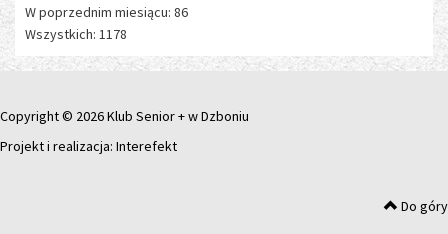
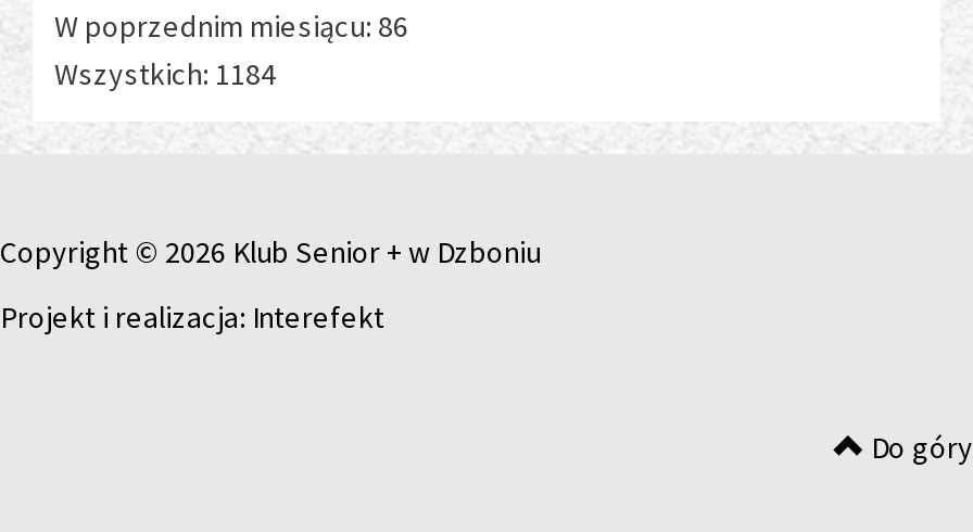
- Wszystkich: 1178
+ Wszystkich: 1184
